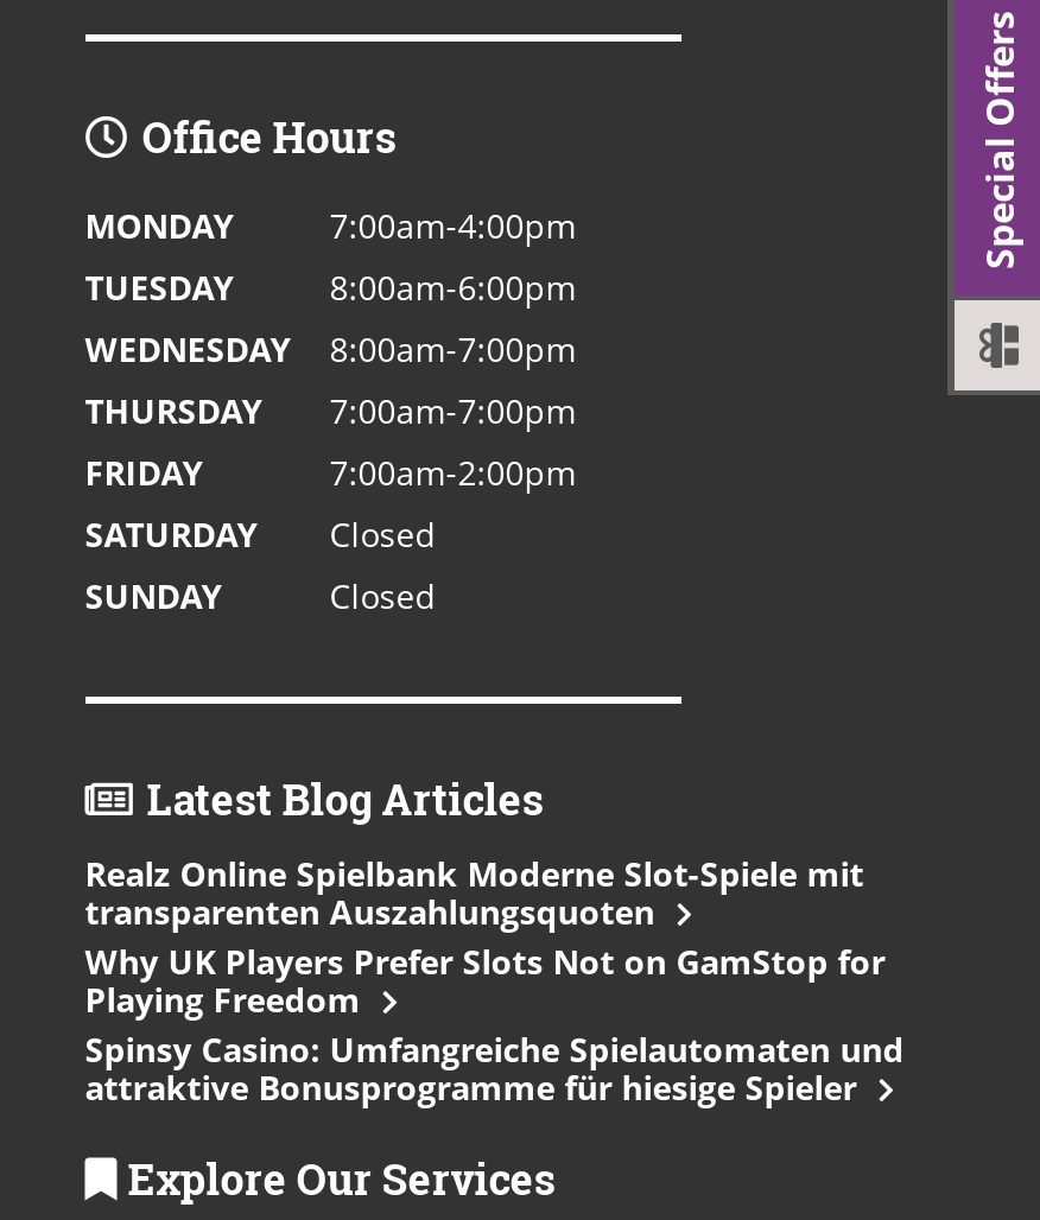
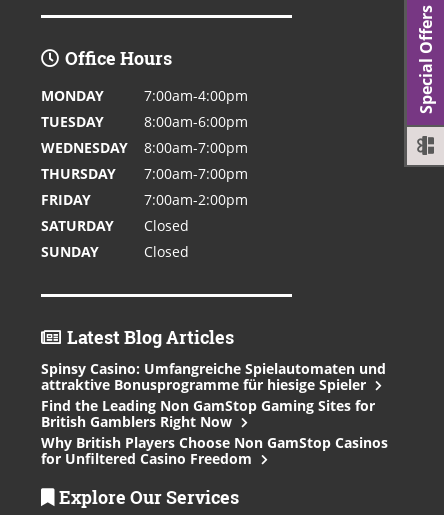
- Realz Online Spielbank Moderne Slot-Spiele mit
- transparenten Auszahlungsquoten
- Why UK Players Prefer Slots Not on GamStop for
- Playing Freedom

moved up: Spinsy Casino: Umfangreiche Spielautomaten und | attraktive Bonusprogramme für hiesige Spieler

+ Find the Leading Non GamStop Gaming Sites for
+ British Gamblers Right Now
+ Why British Players Choose Non GamStop Casinos
+ for Unfiltered Casino Freedom
